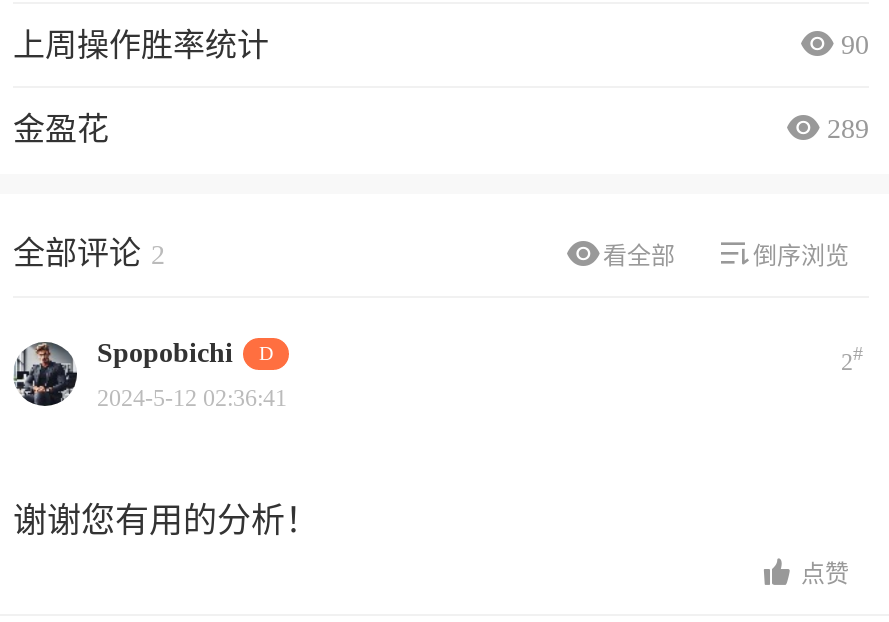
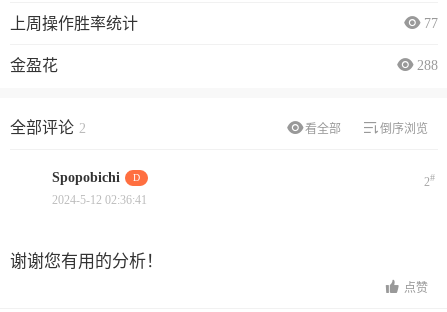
- 90
+ 77

- 289
+ 288

- [image]
